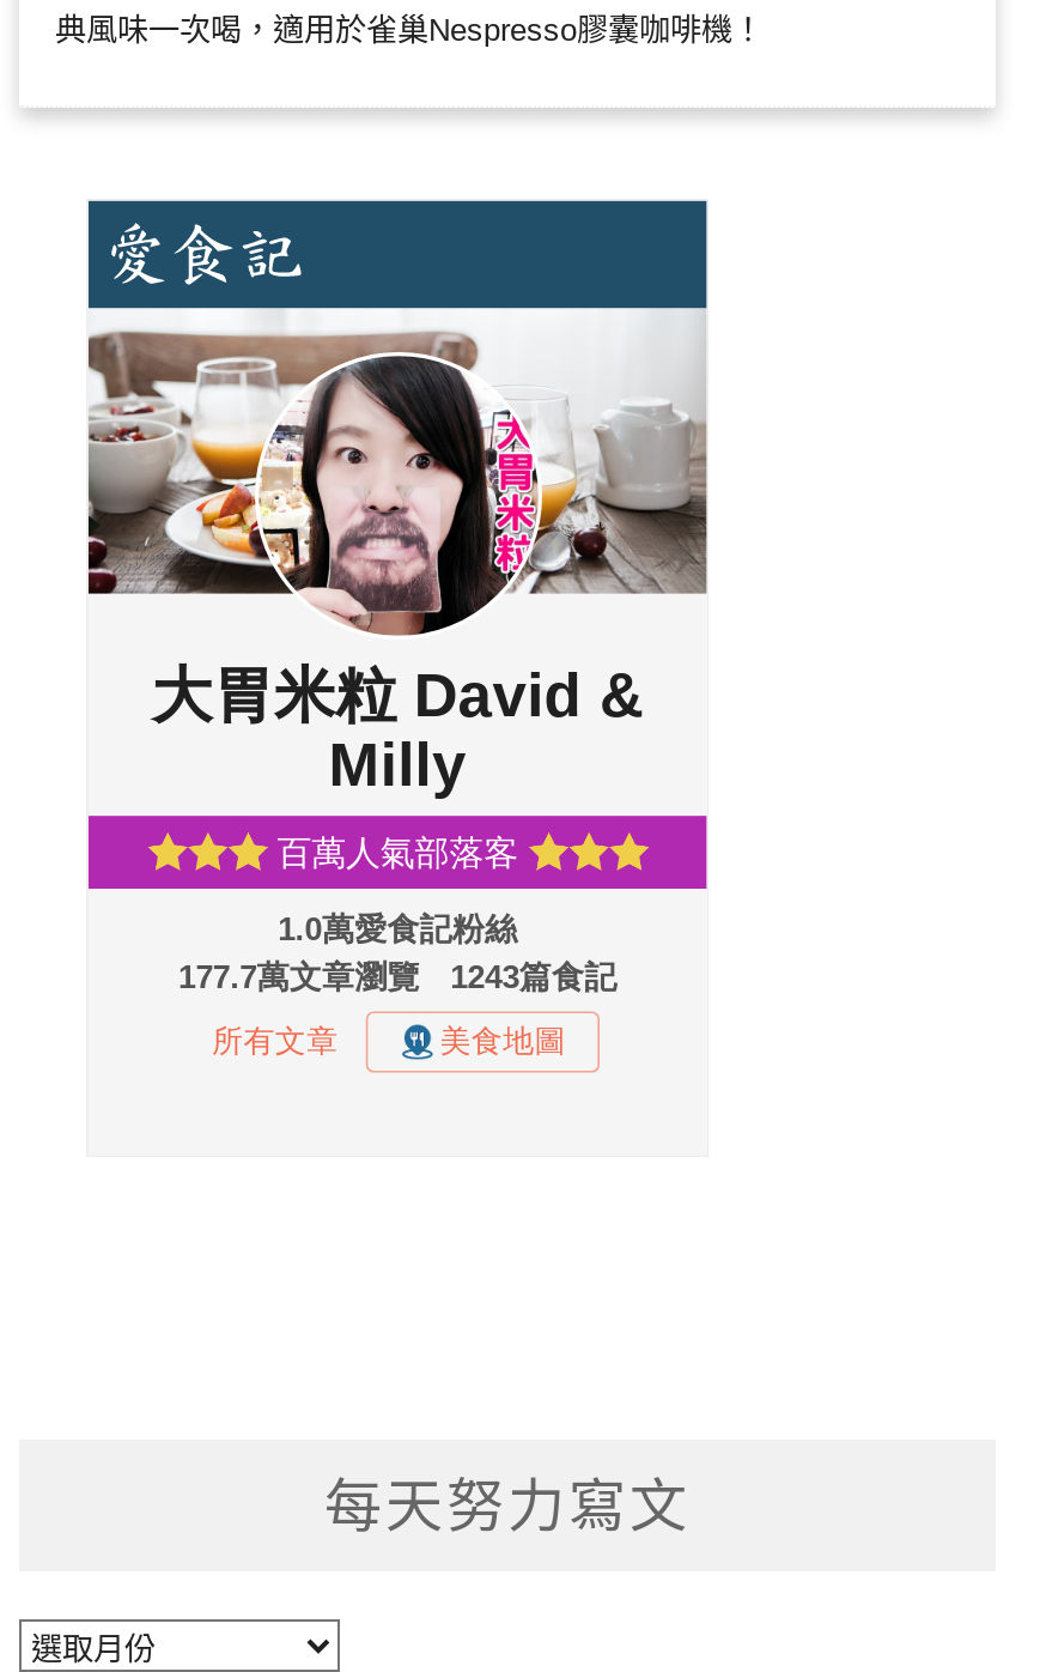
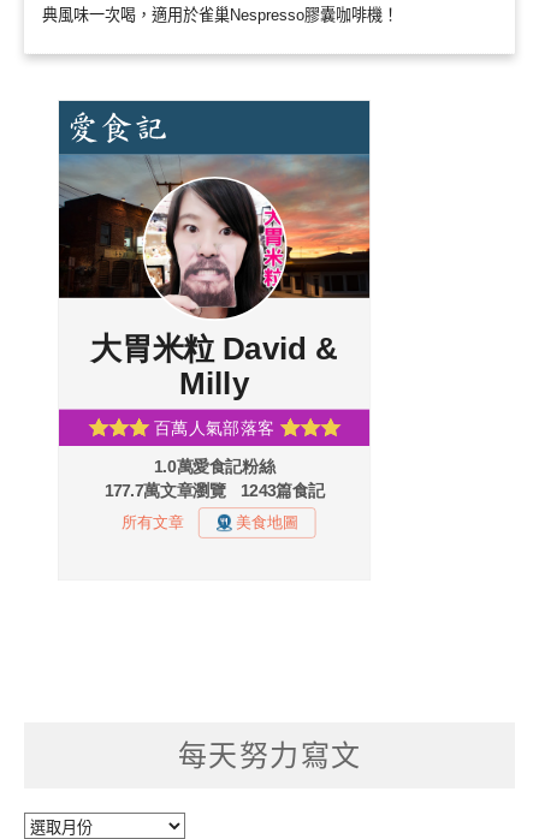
- [image]
+ [image]
